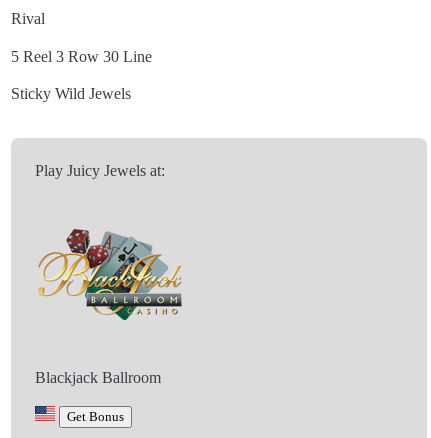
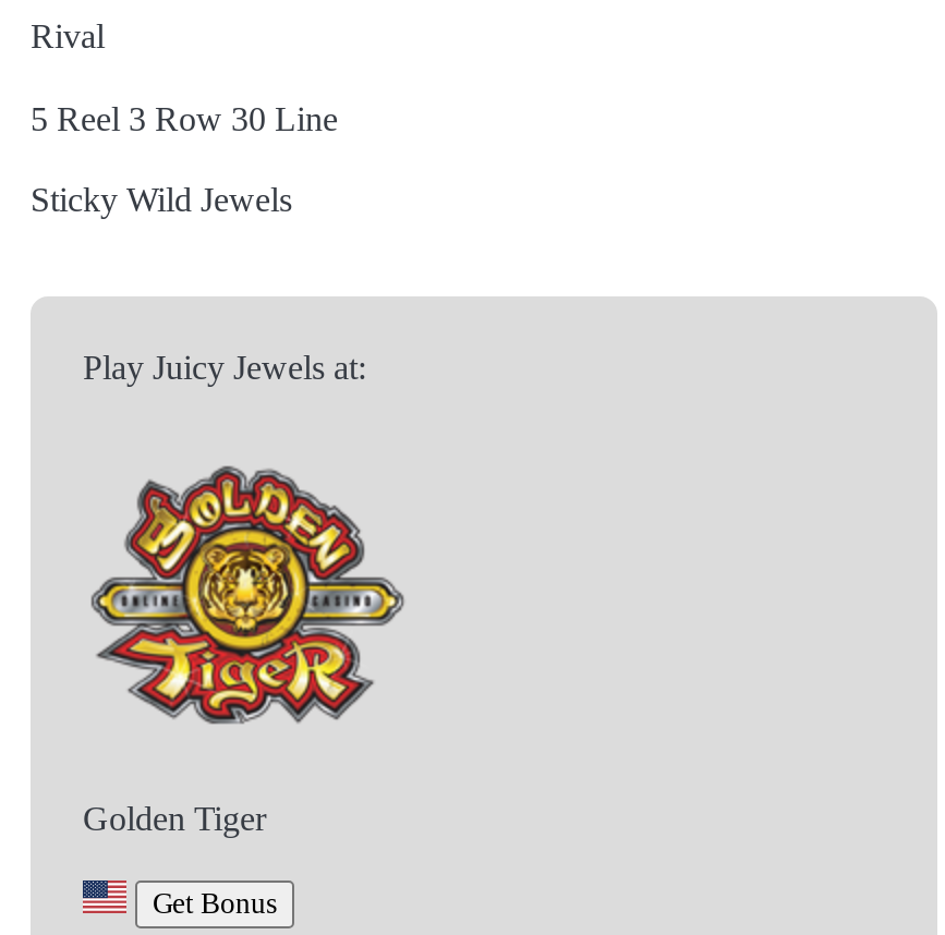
- [image]
- Blackjack Ballroom
+ [image]
+ Golden Tiger
